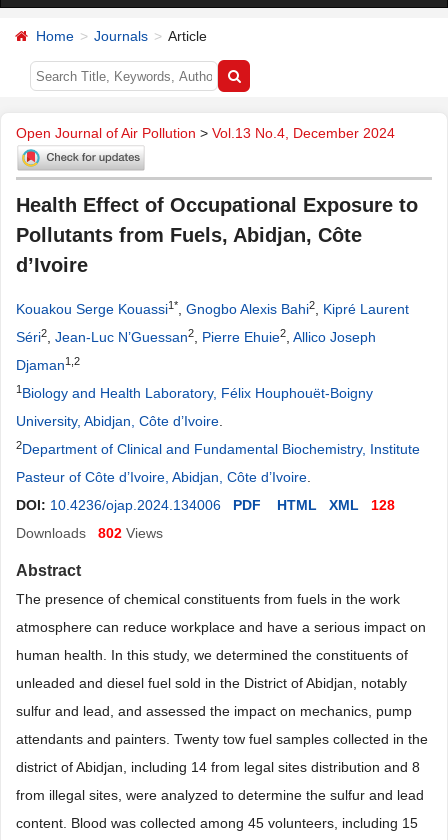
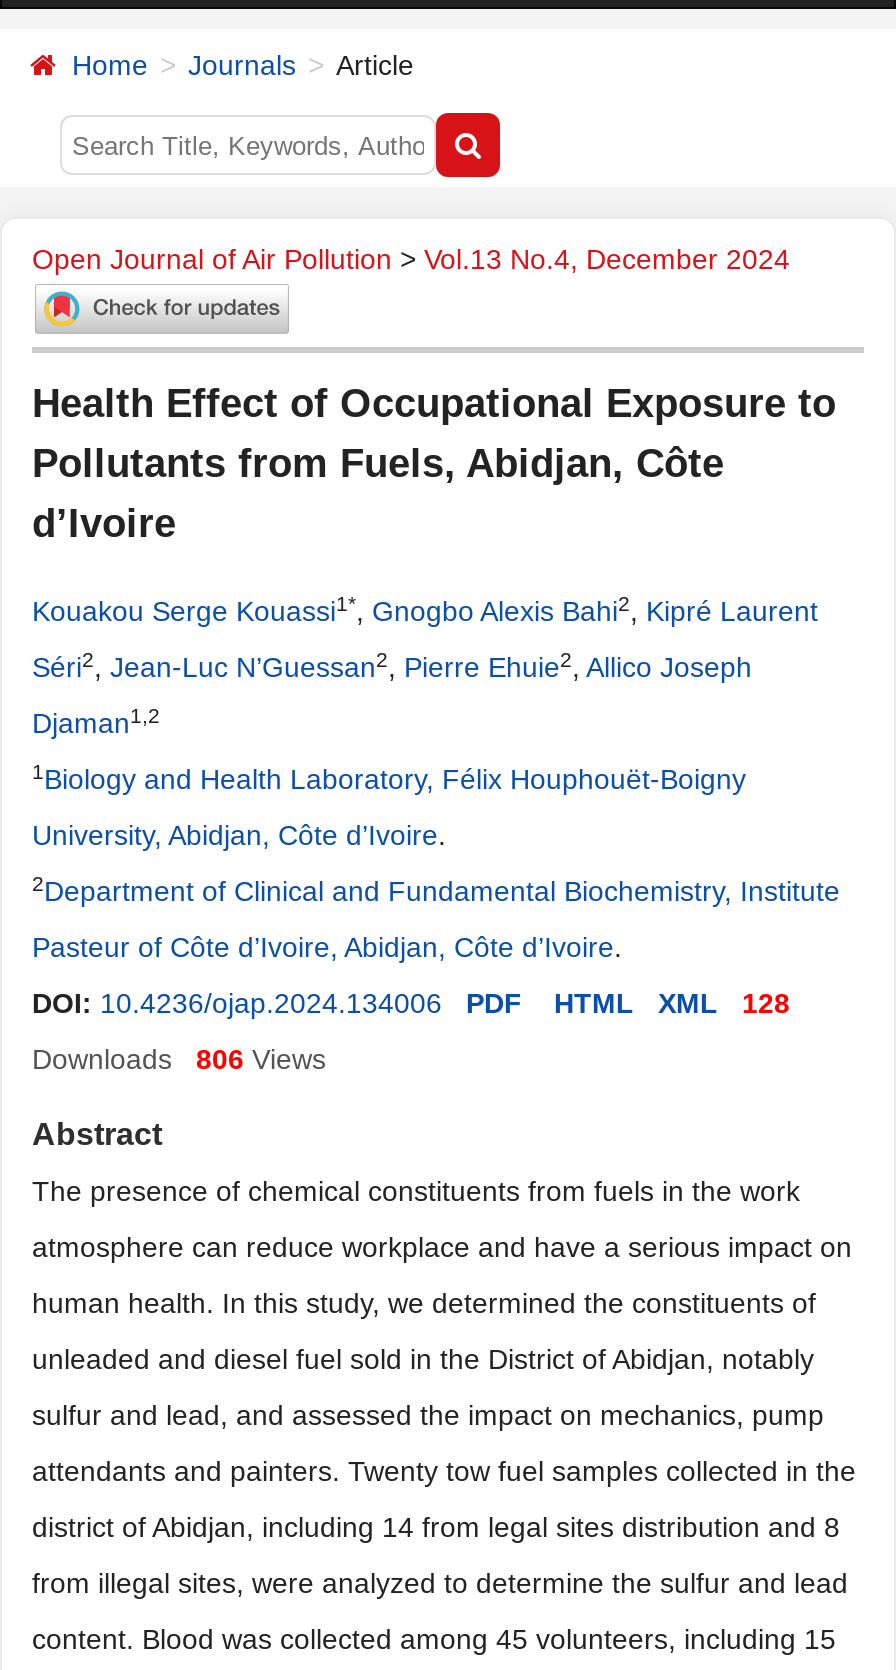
- Downloads 802 Views
+ Downloads 806 Views
